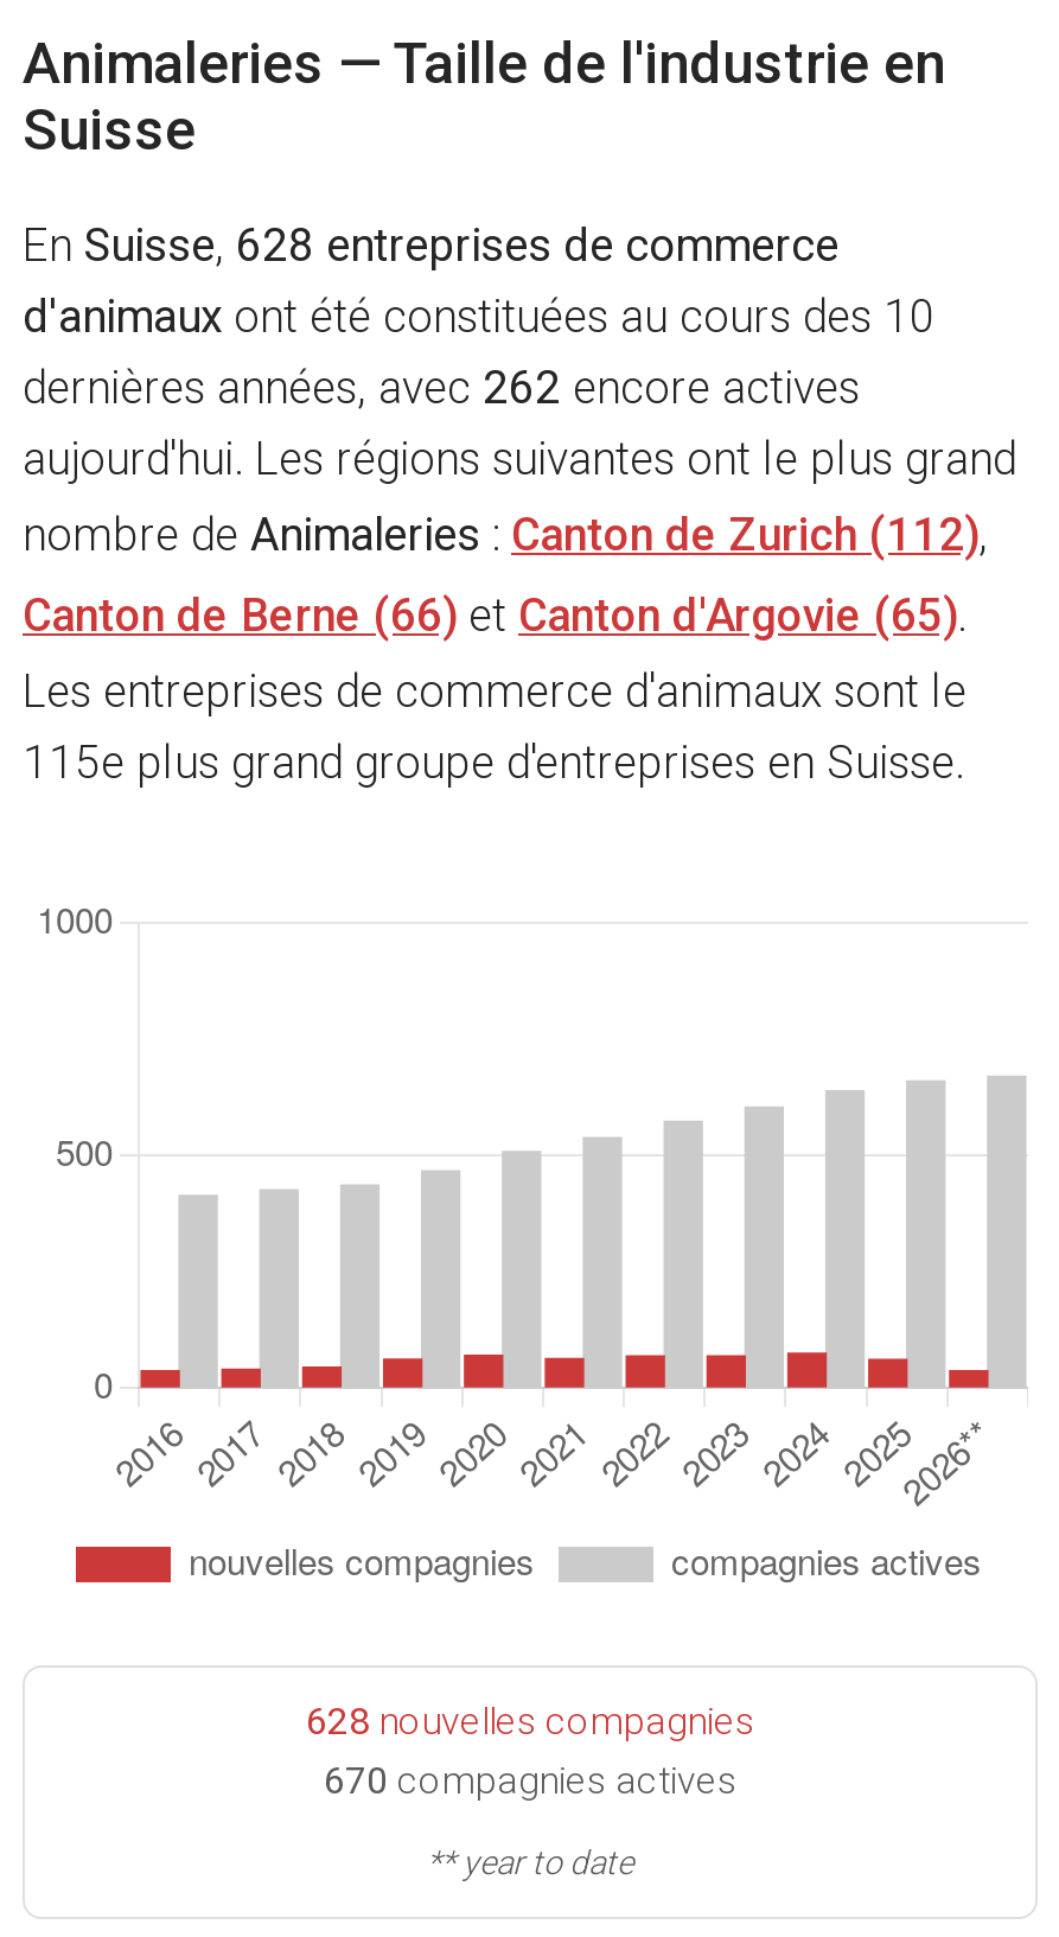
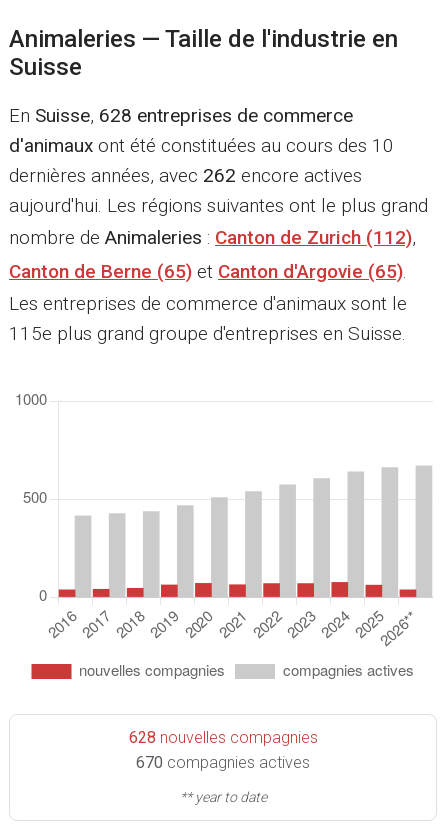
- Canton de Berne (66) et Canton d'Argovie (65).
+ Canton de Berne (65) et Canton d'Argovie (65).
